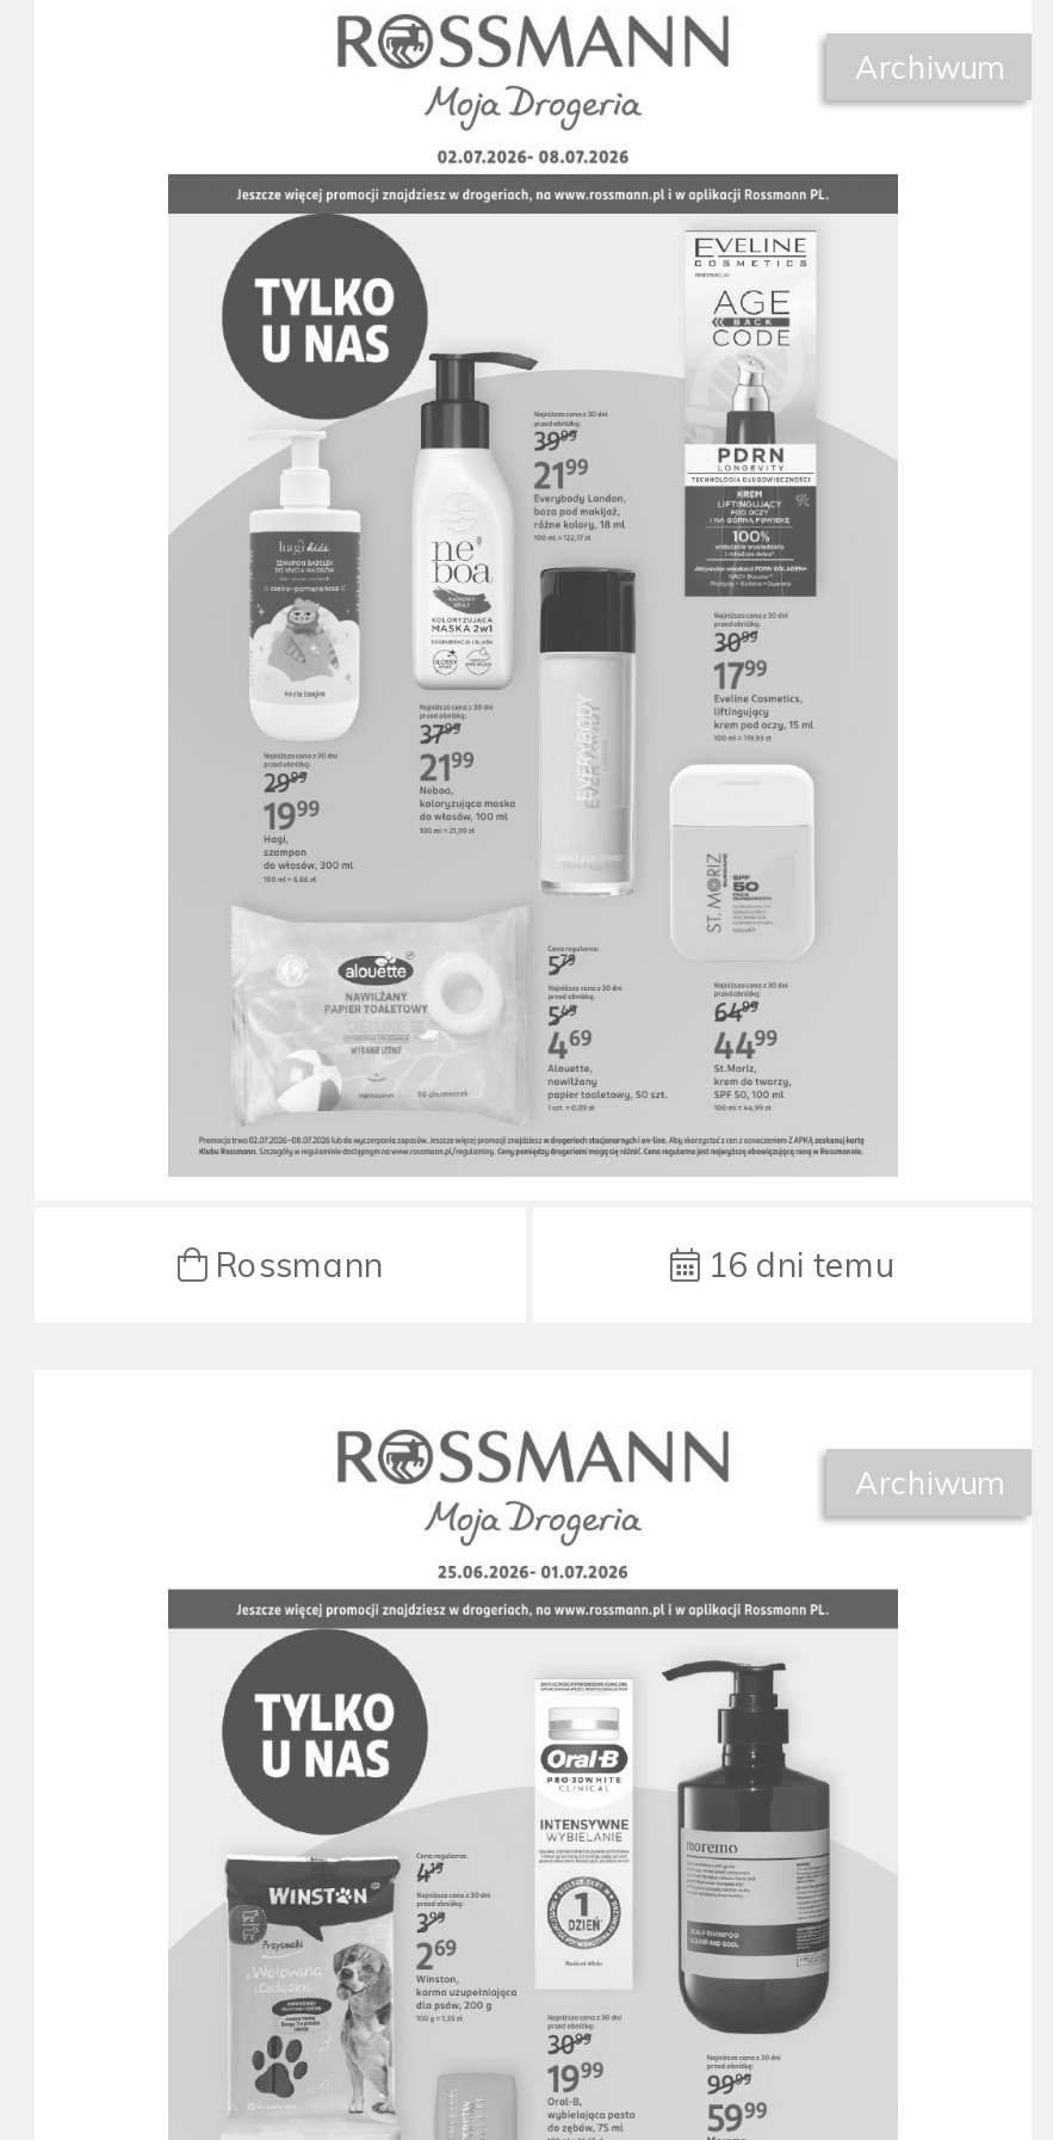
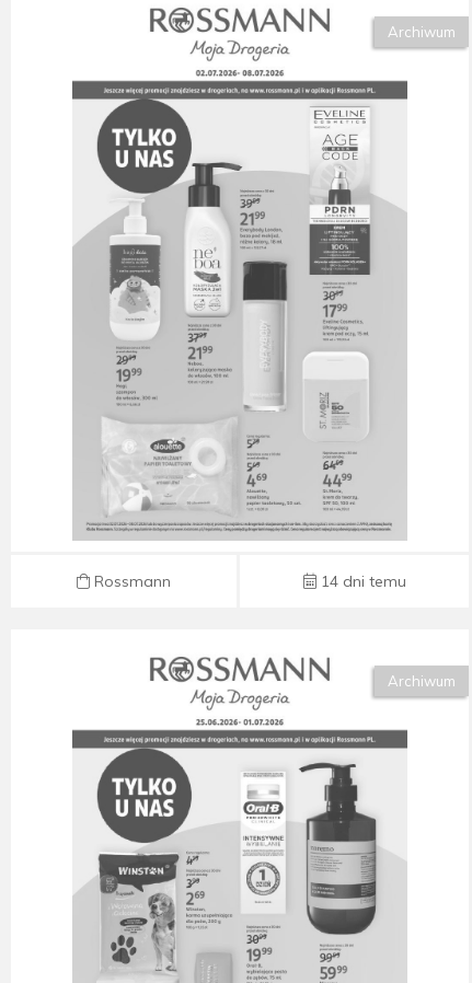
- 16 dni temu
+ 14 dni temu
